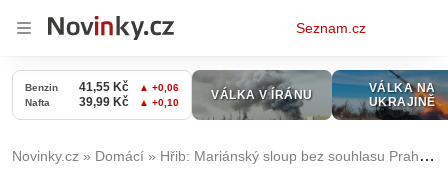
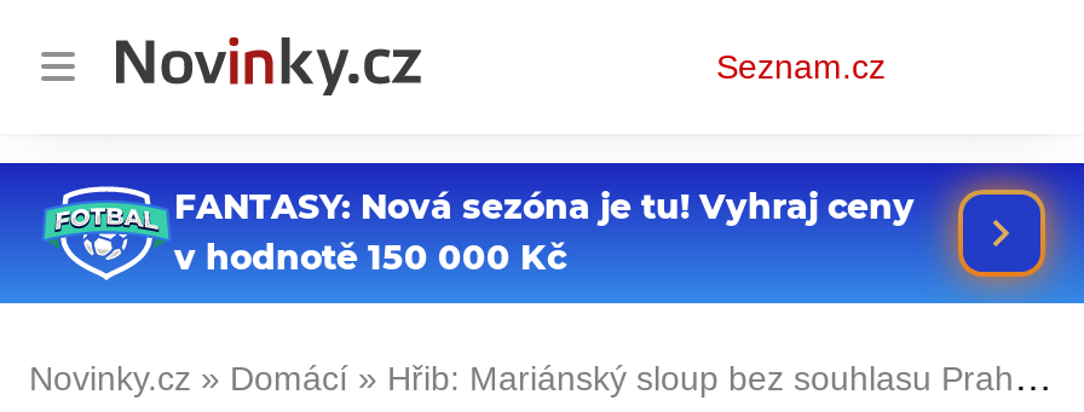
- [image]
+ [image]
